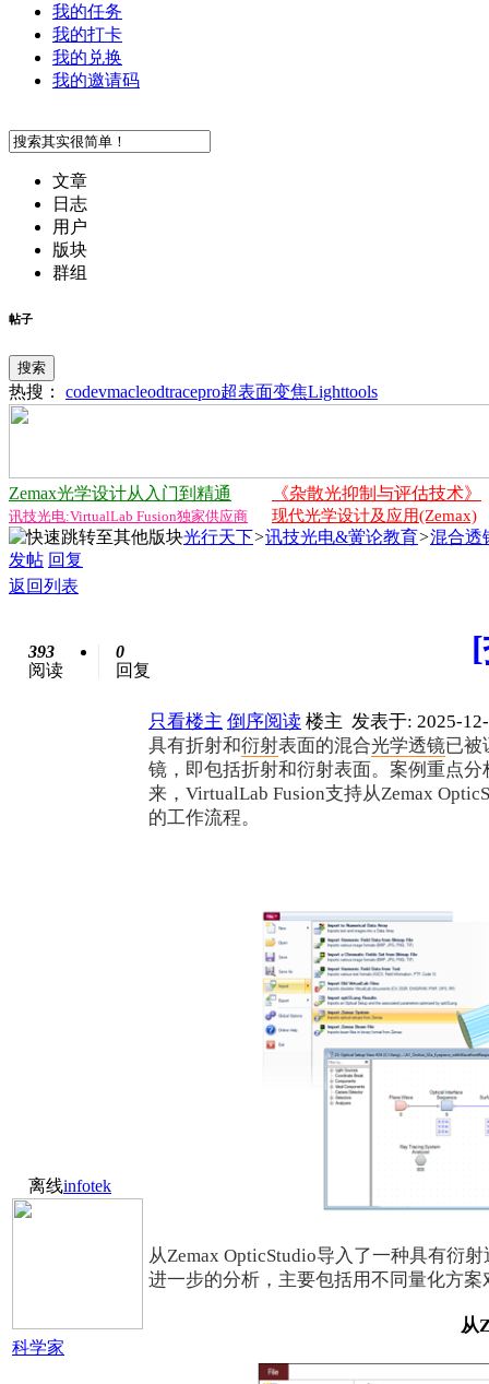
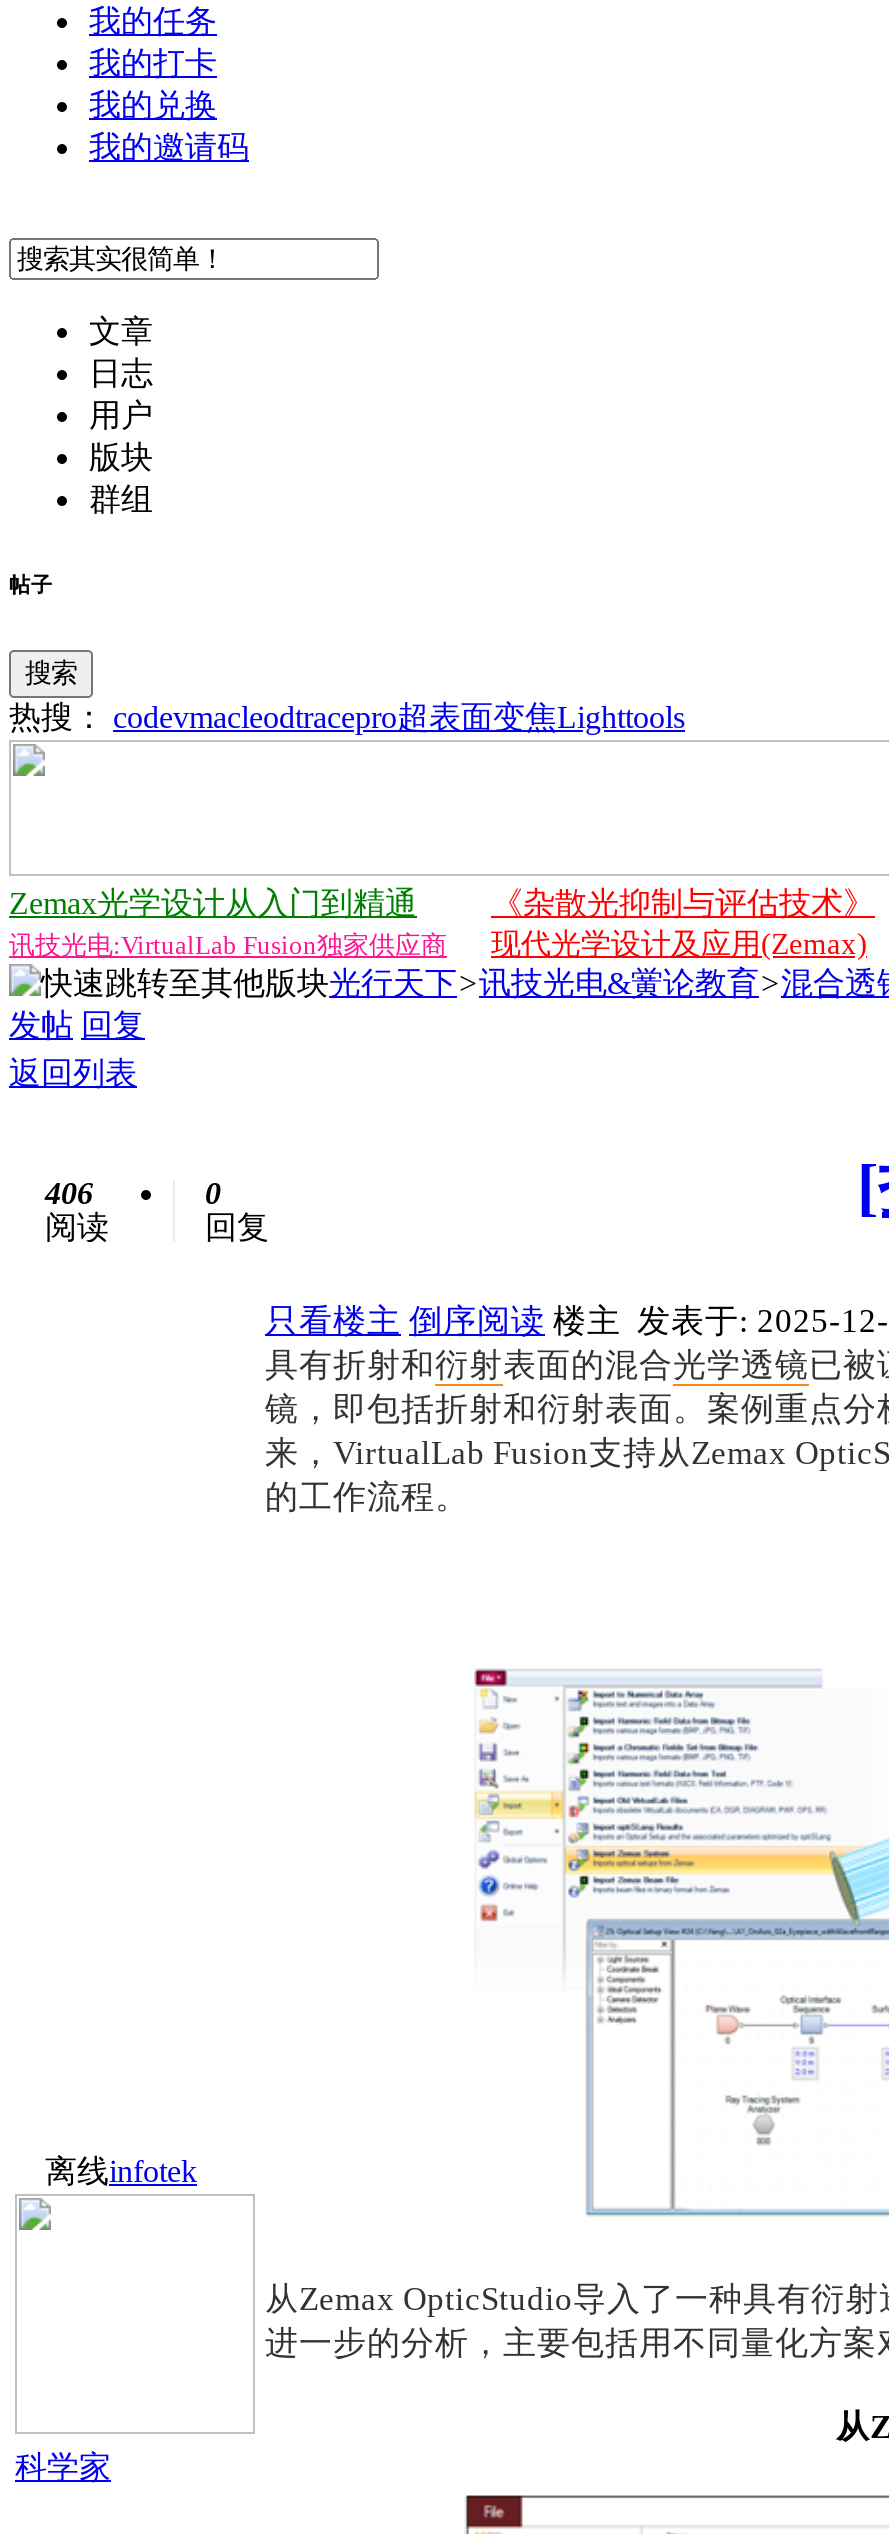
- 393
+ 406
